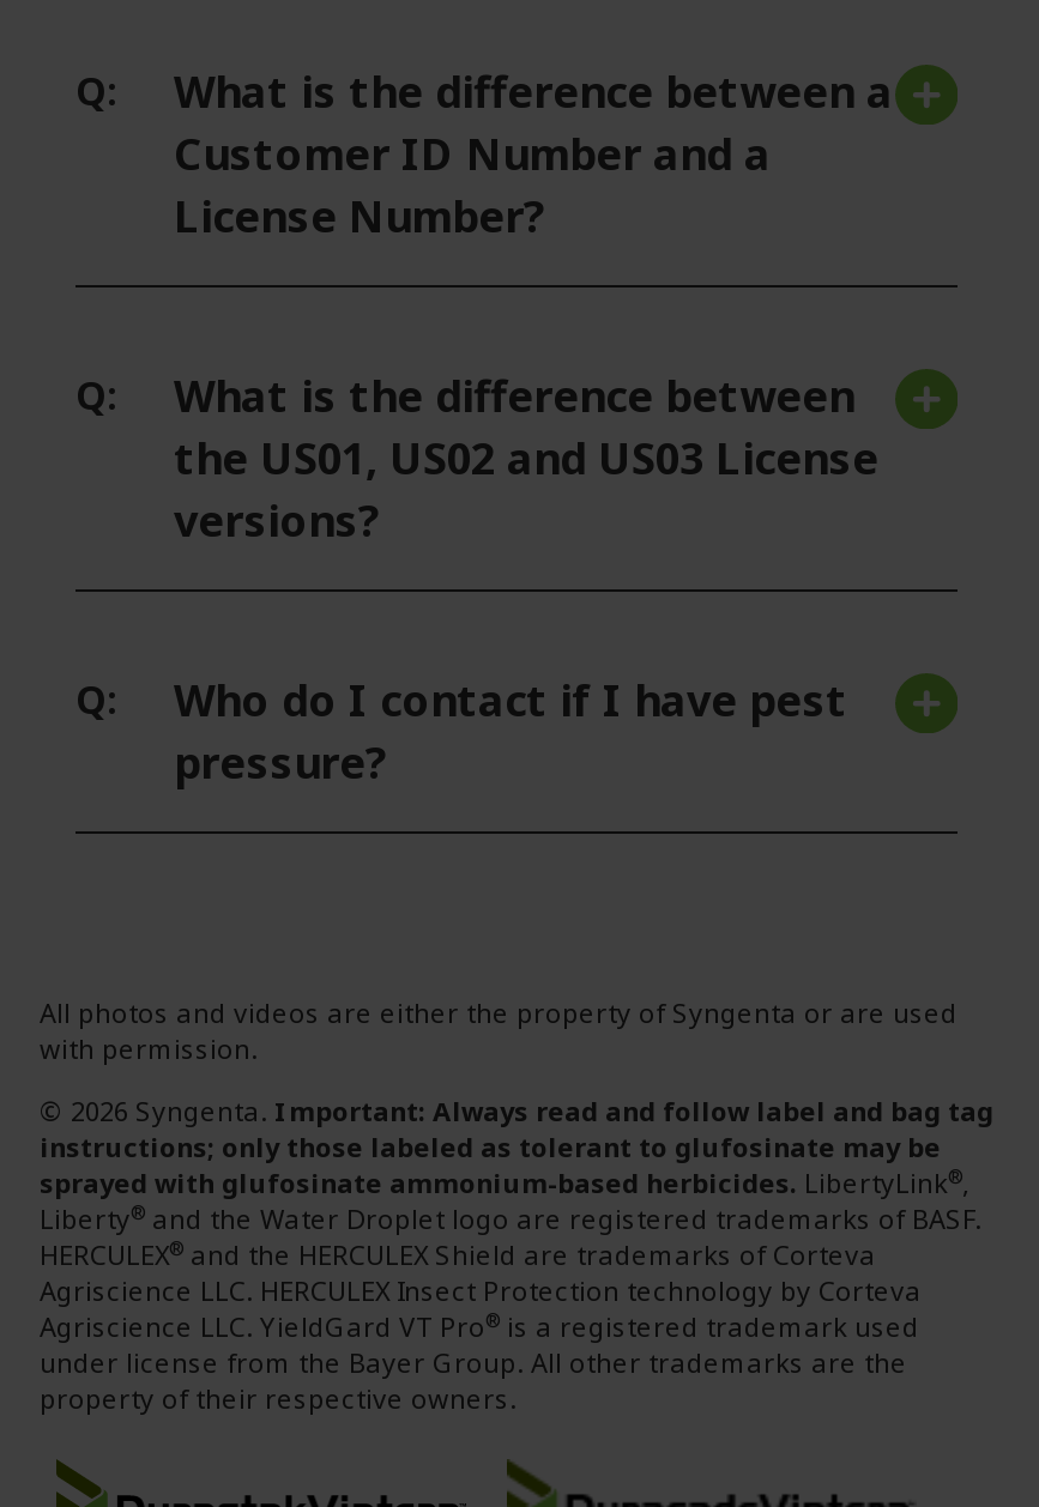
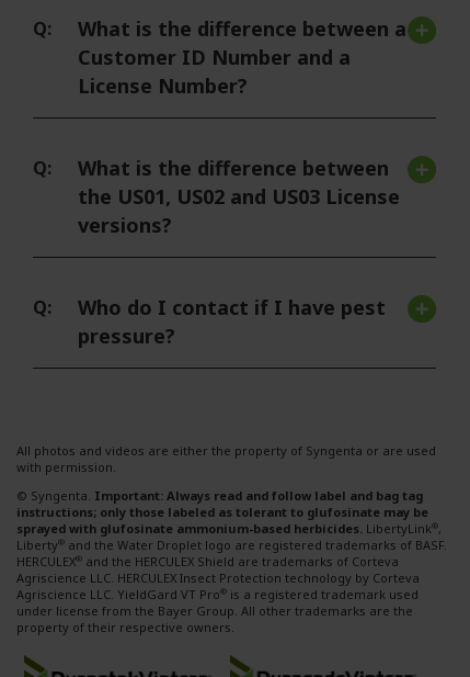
- © 2026 Syngenta. Important: Always read and follow label and bag tag
+ © Syngenta. Important: Always read and follow label and bag tag
